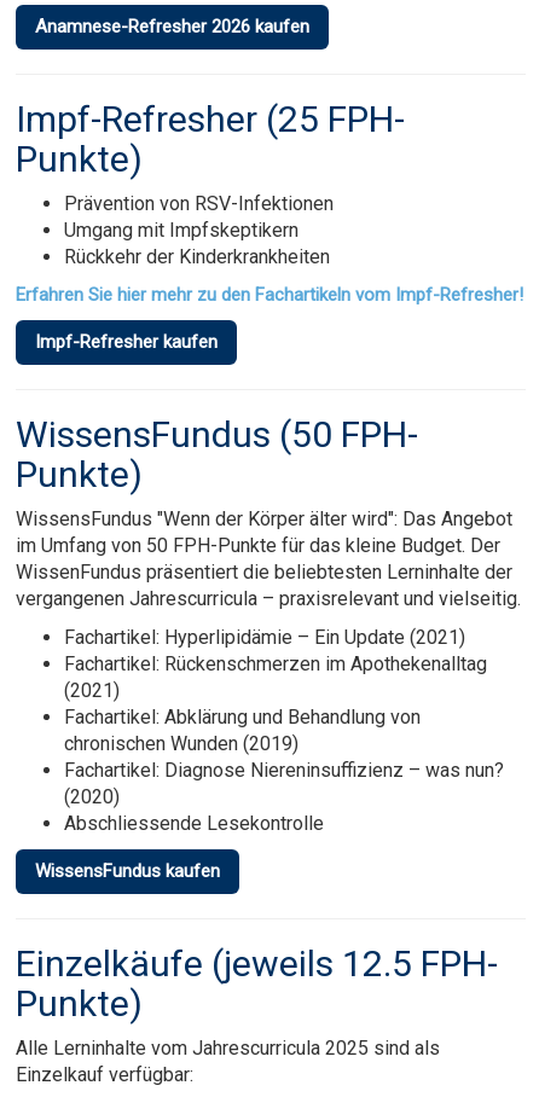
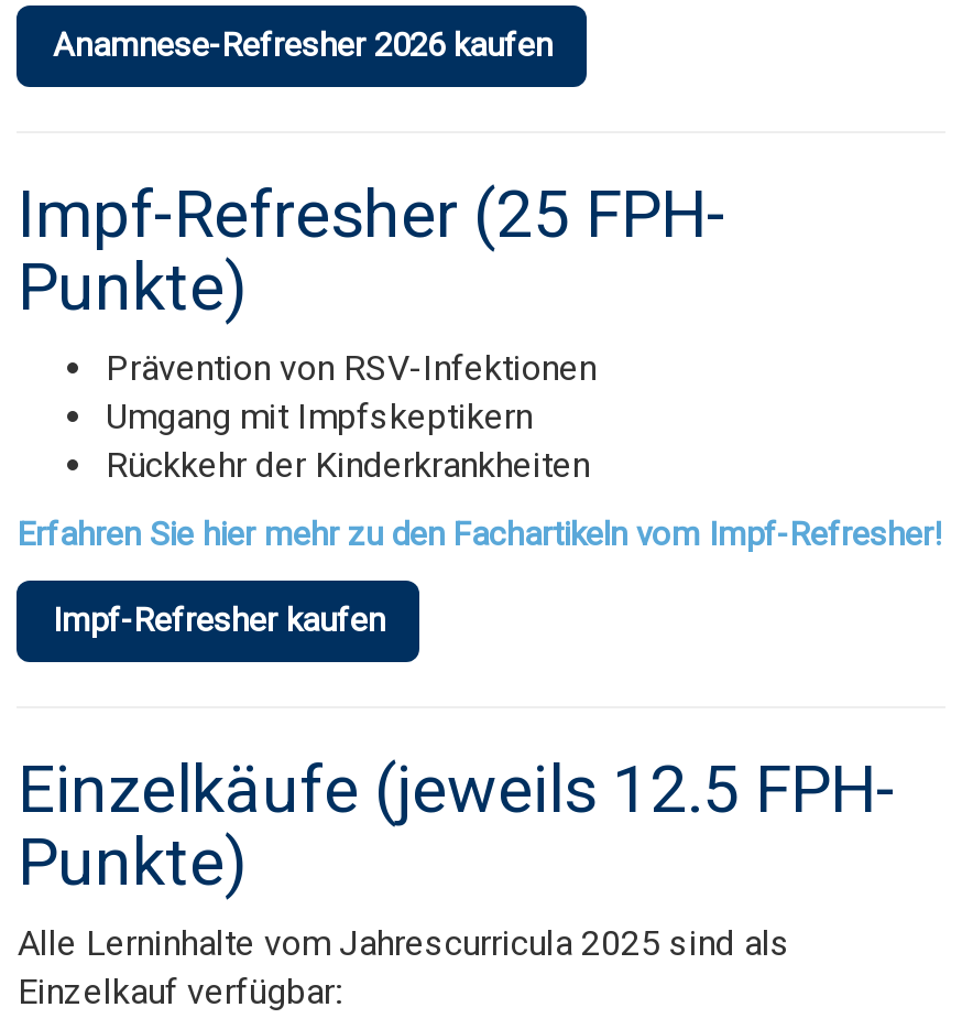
- WissensFundus (50 FPH-
- Punkte)
- WissensFundus "Wenn der Körper älter wird": Das Angebot
- im Umfang von 50 FPH-Punkte für das kleine Budget. Der
- WissenFundus präsentiert die beliebtesten Lerninhalte der
- vergangenen Jahrescurricula – praxisrelevant und vielseitig.
- Fachartikel: Hyperlipidämie – Ein Update (2021)
- Fachartikel: Rückenschmerzen im Apothekenalltag
- (2021)
- Fachartikel: Abklärung und Behandlung von
- chronischen Wunden (2019)
- Fachartikel: Diagnose Niereninsuffizienz – was nun?
- (2020)
- Abschliessende Lesekontrolle
- WissensFundus kaufen
